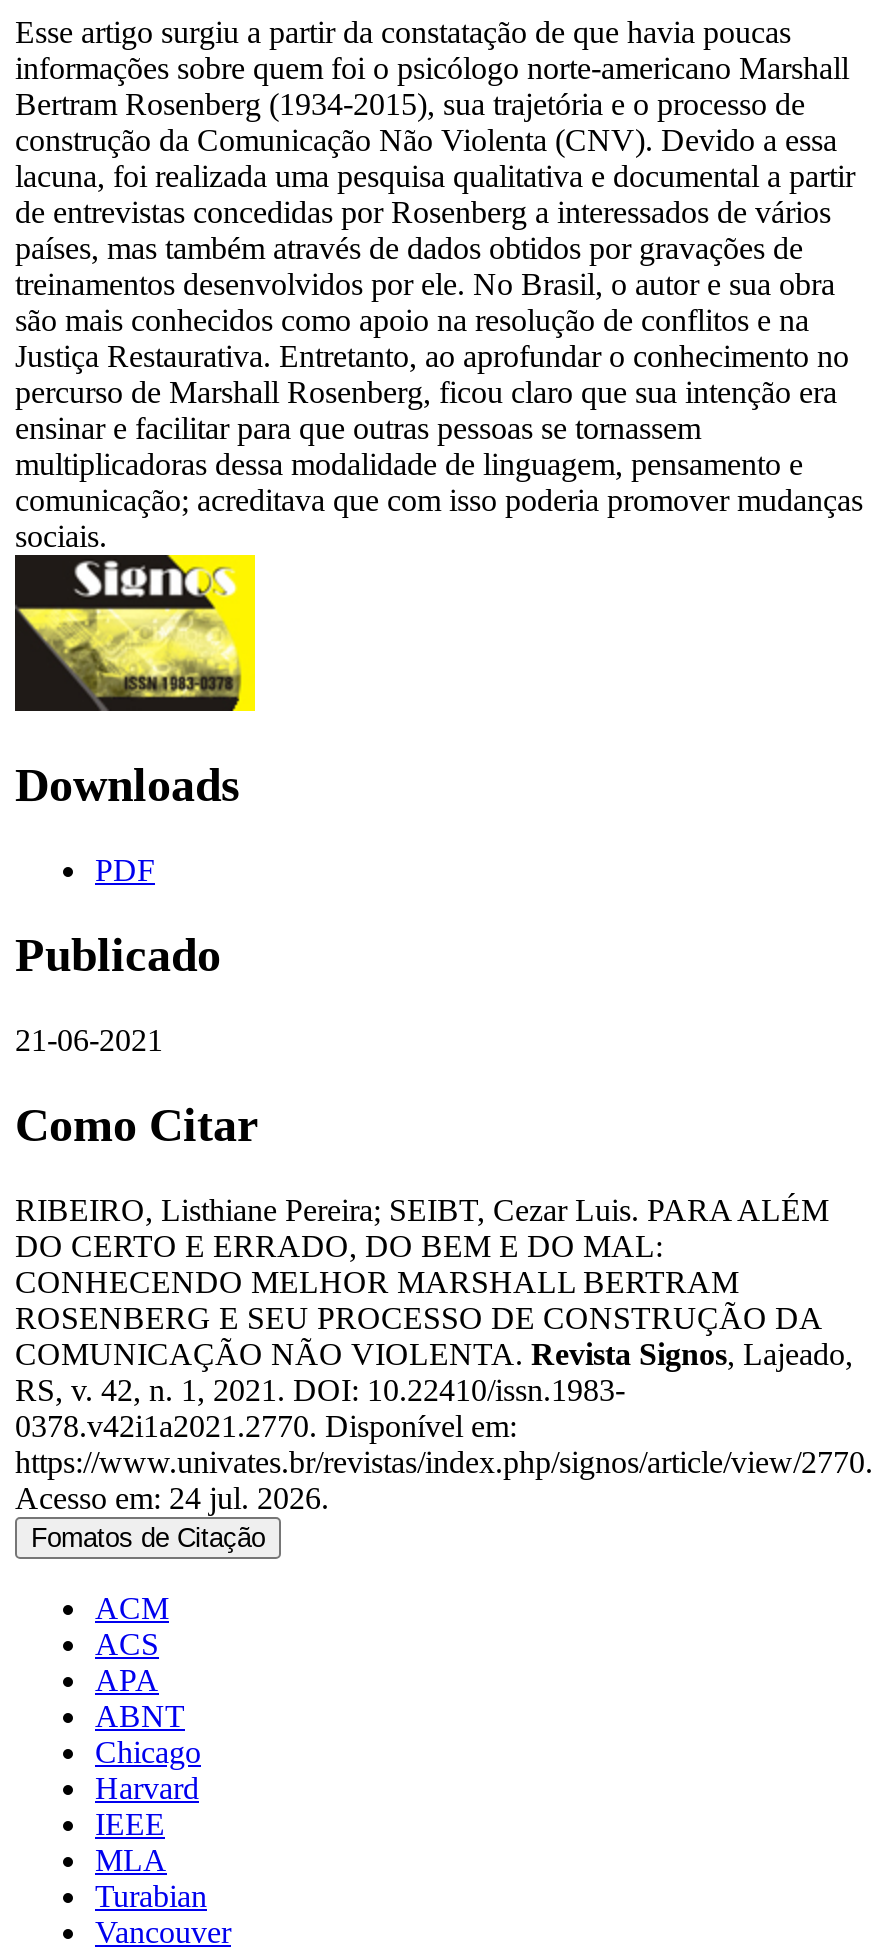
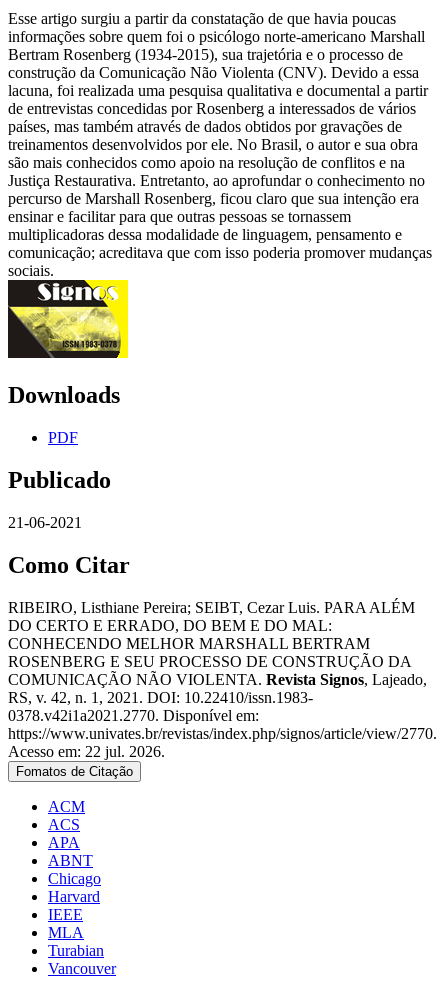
- Acesso em: 24 jul. 2026.
+ Acesso em: 22 jul. 2026.
